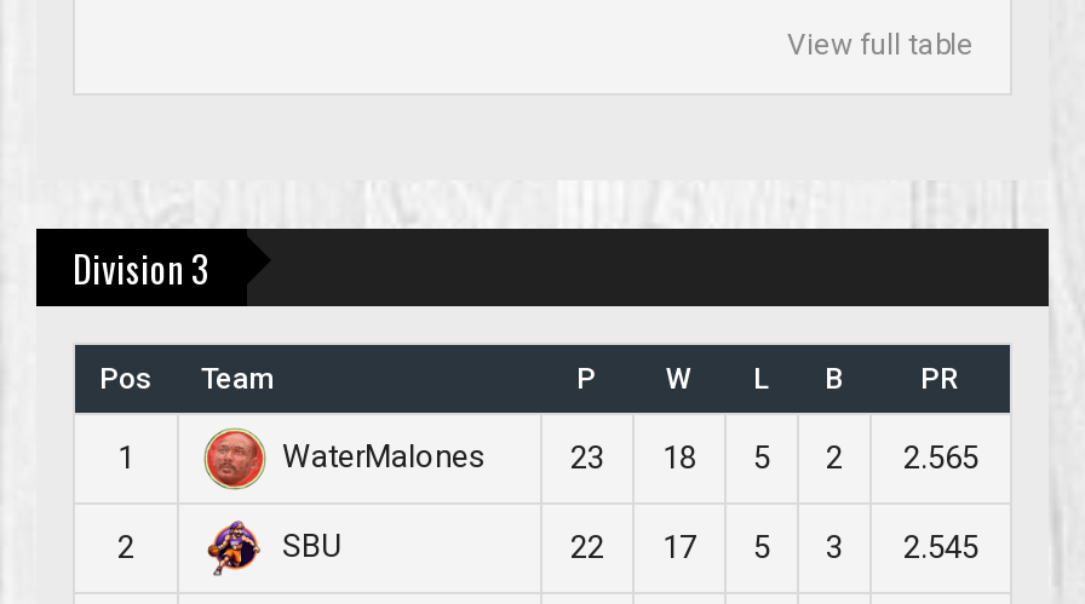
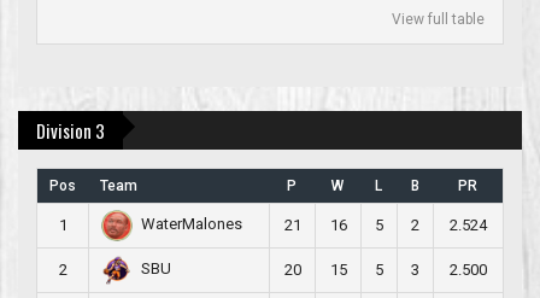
- 23
+ 21

- 18
+ 16

- 2.565
+ 2.524

- 22
+ 20

- 17
+ 15

- 2.545
+ 2.500
